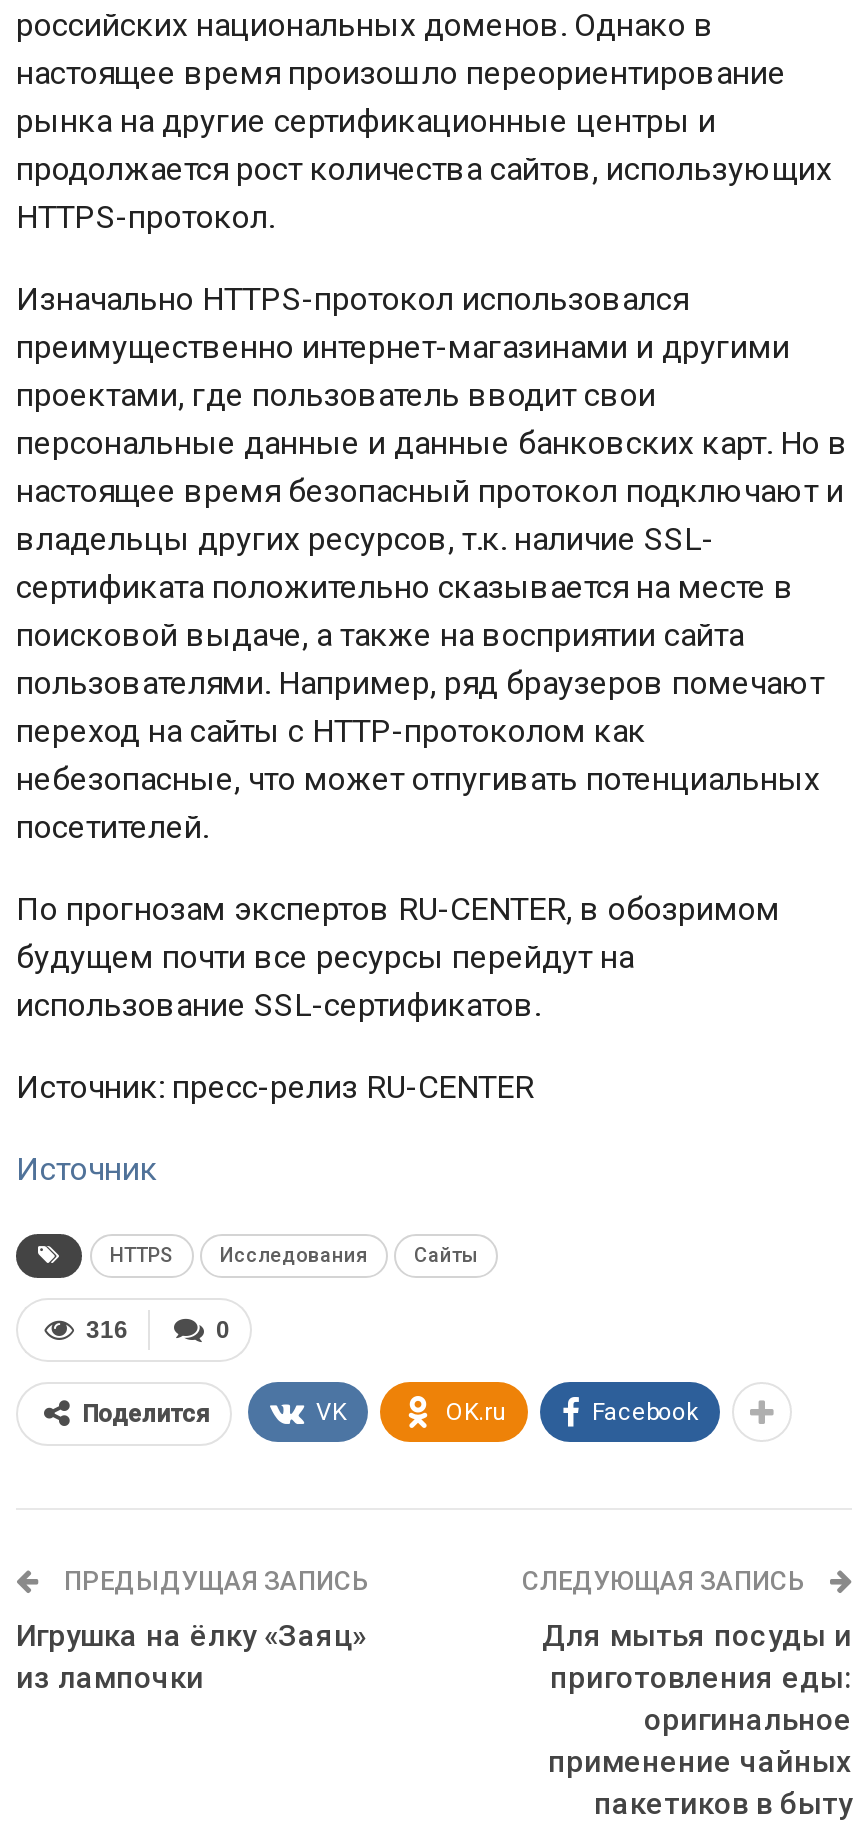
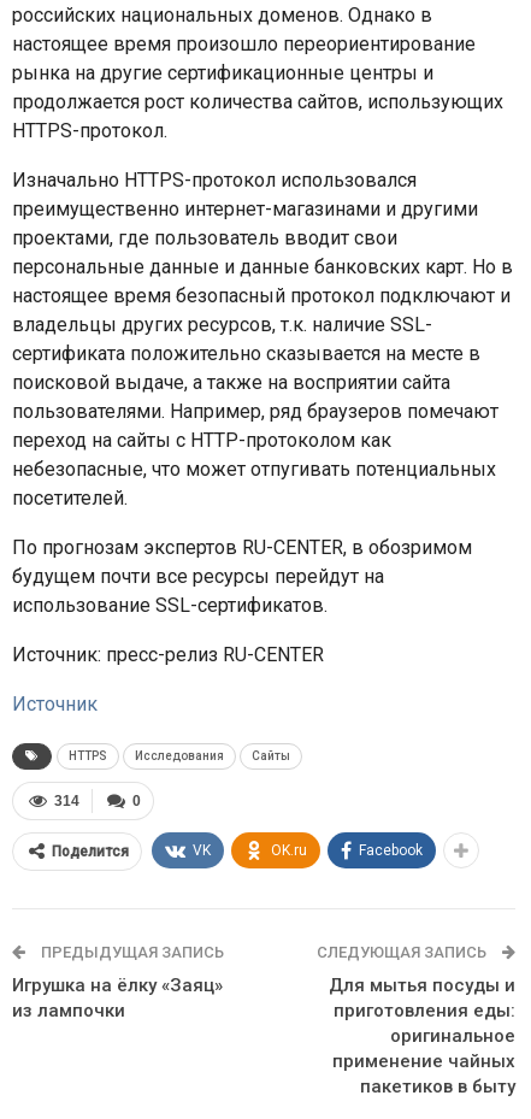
- 316
+ 314
